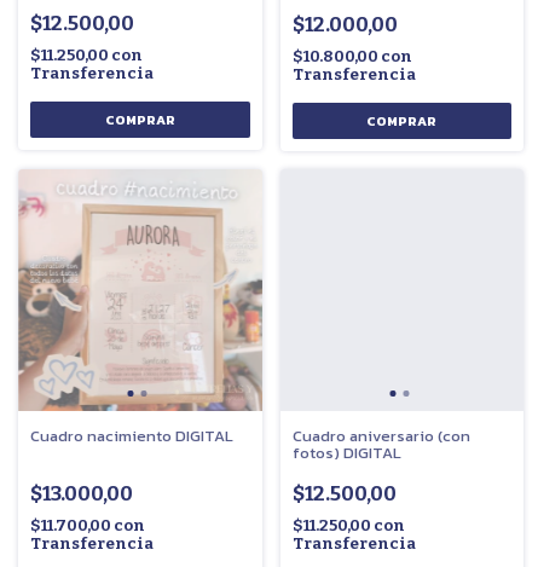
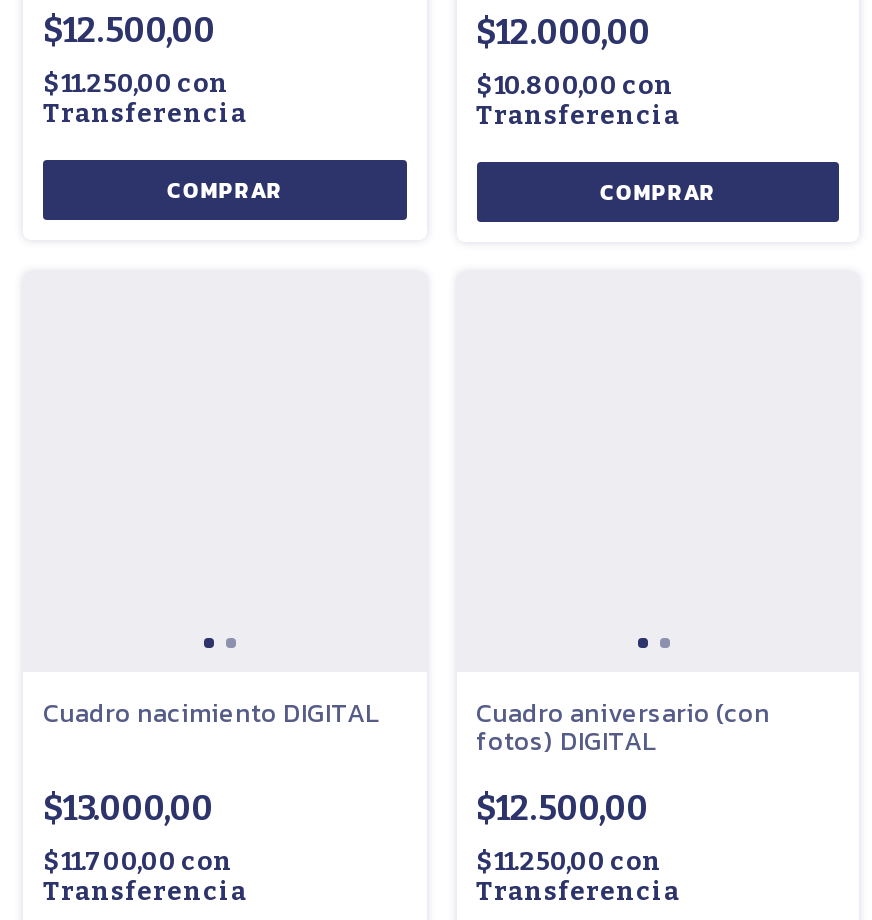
- [image]
